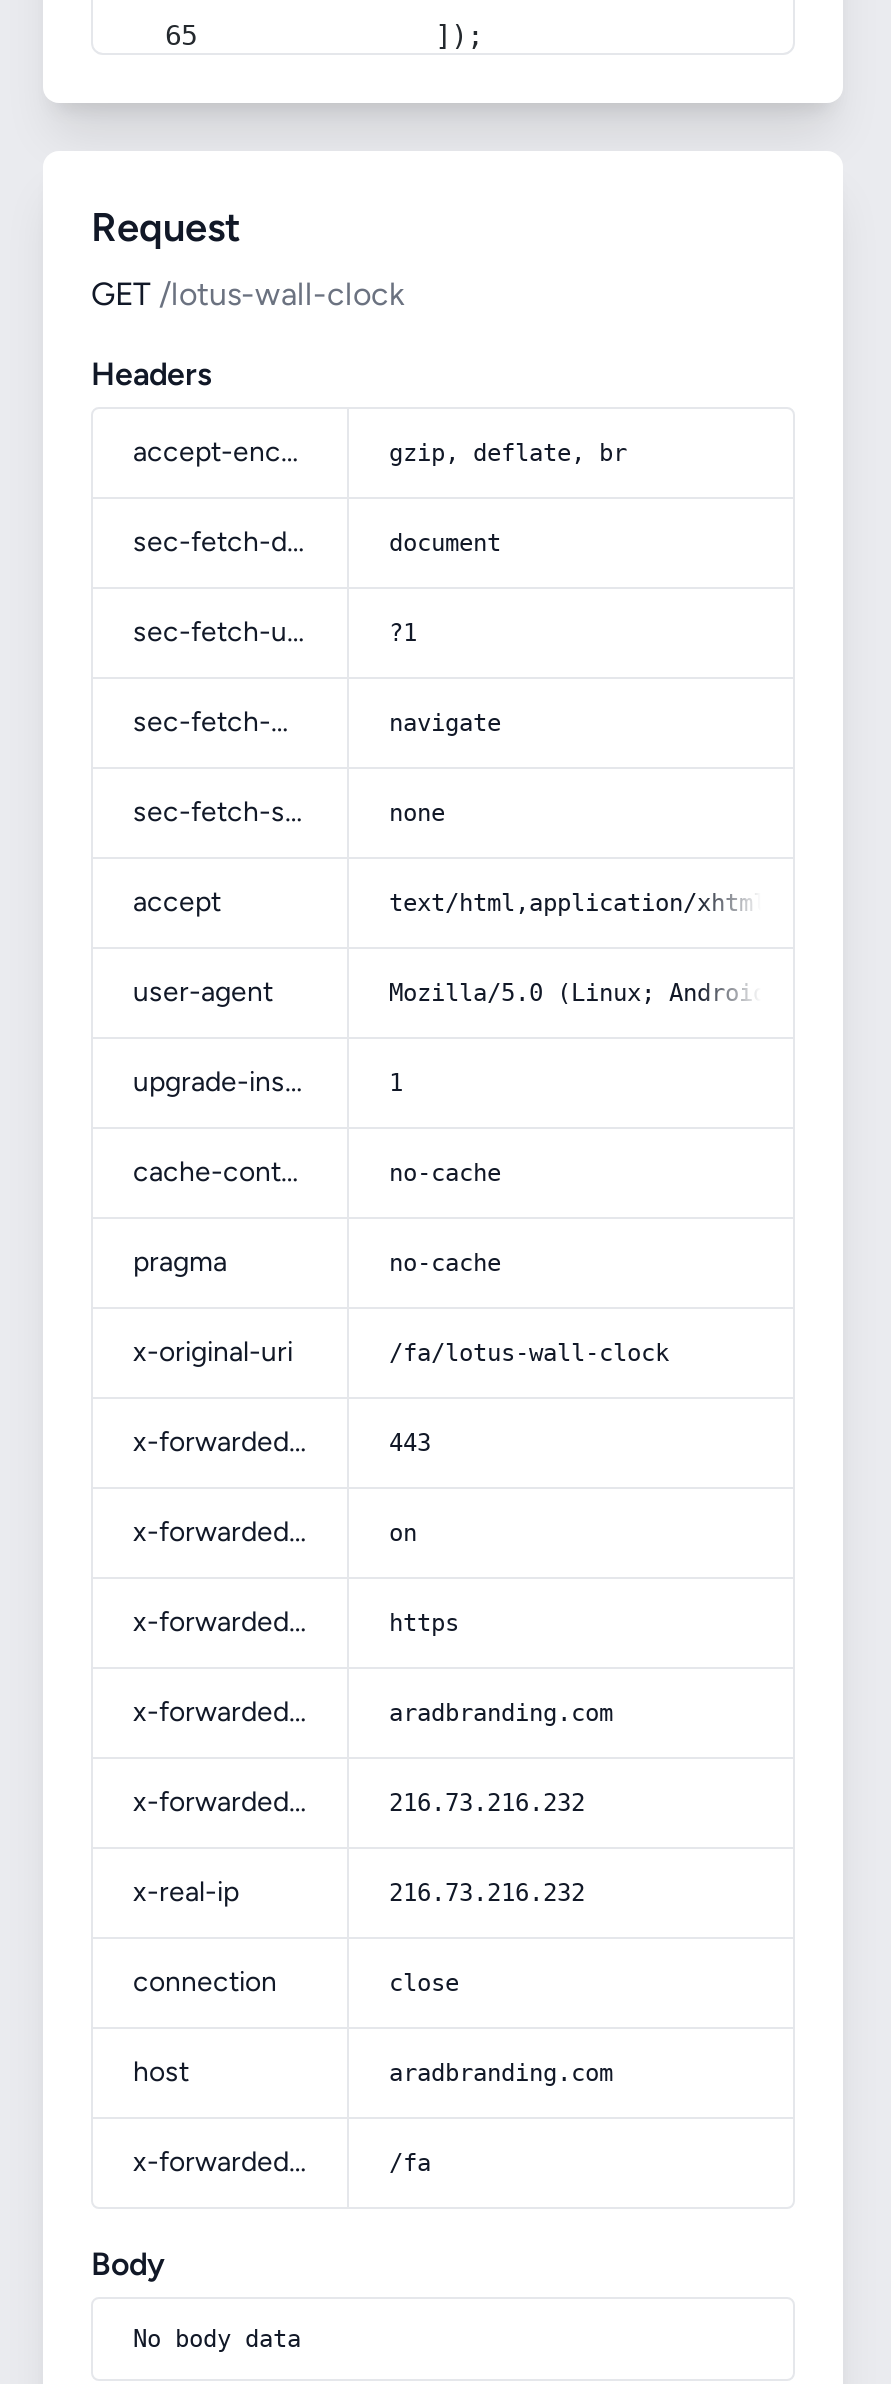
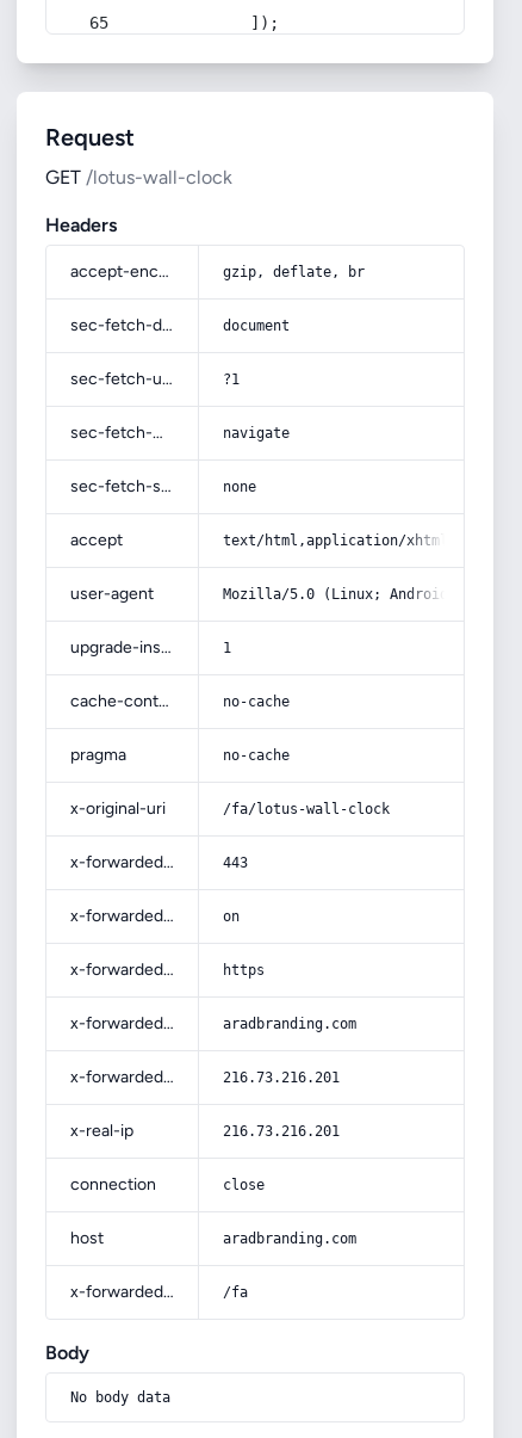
- 216.73.216.232
+ 216.73.216.201

- 216.73.216.232
+ 216.73.216.201
